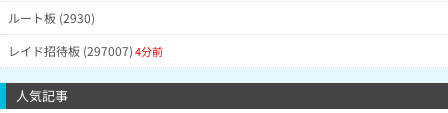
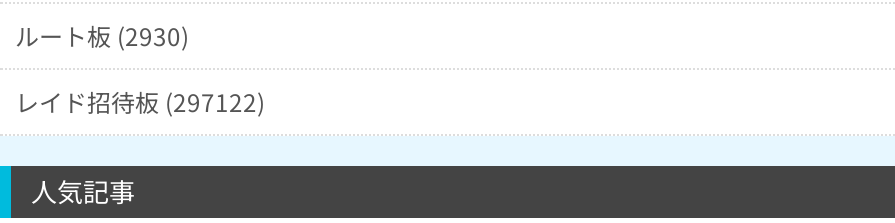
- レイド招待板 (297007) 4分前
+ レイド招待板 (297122)
